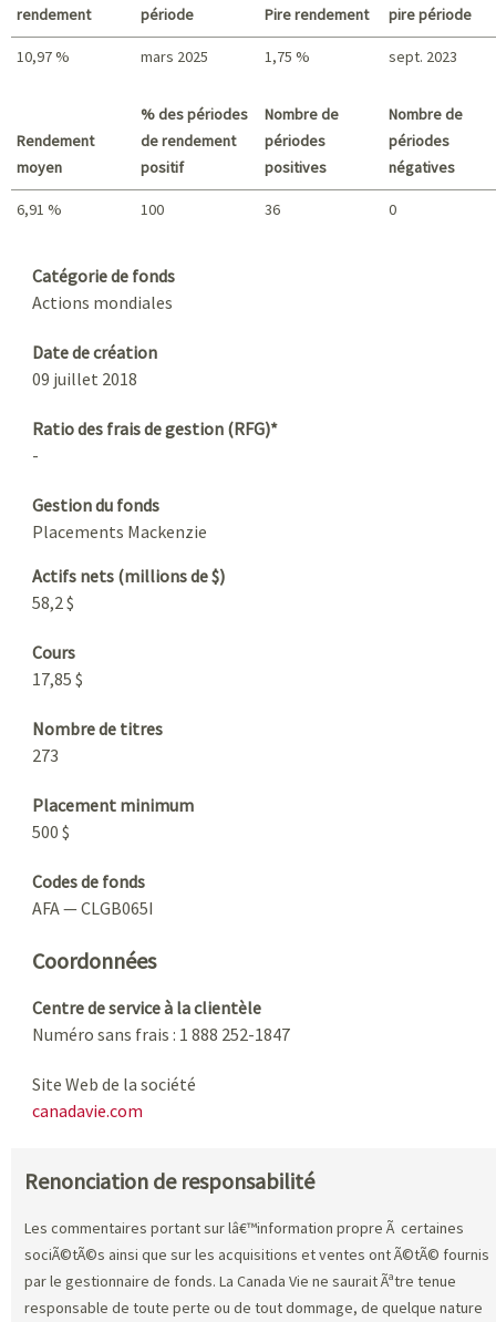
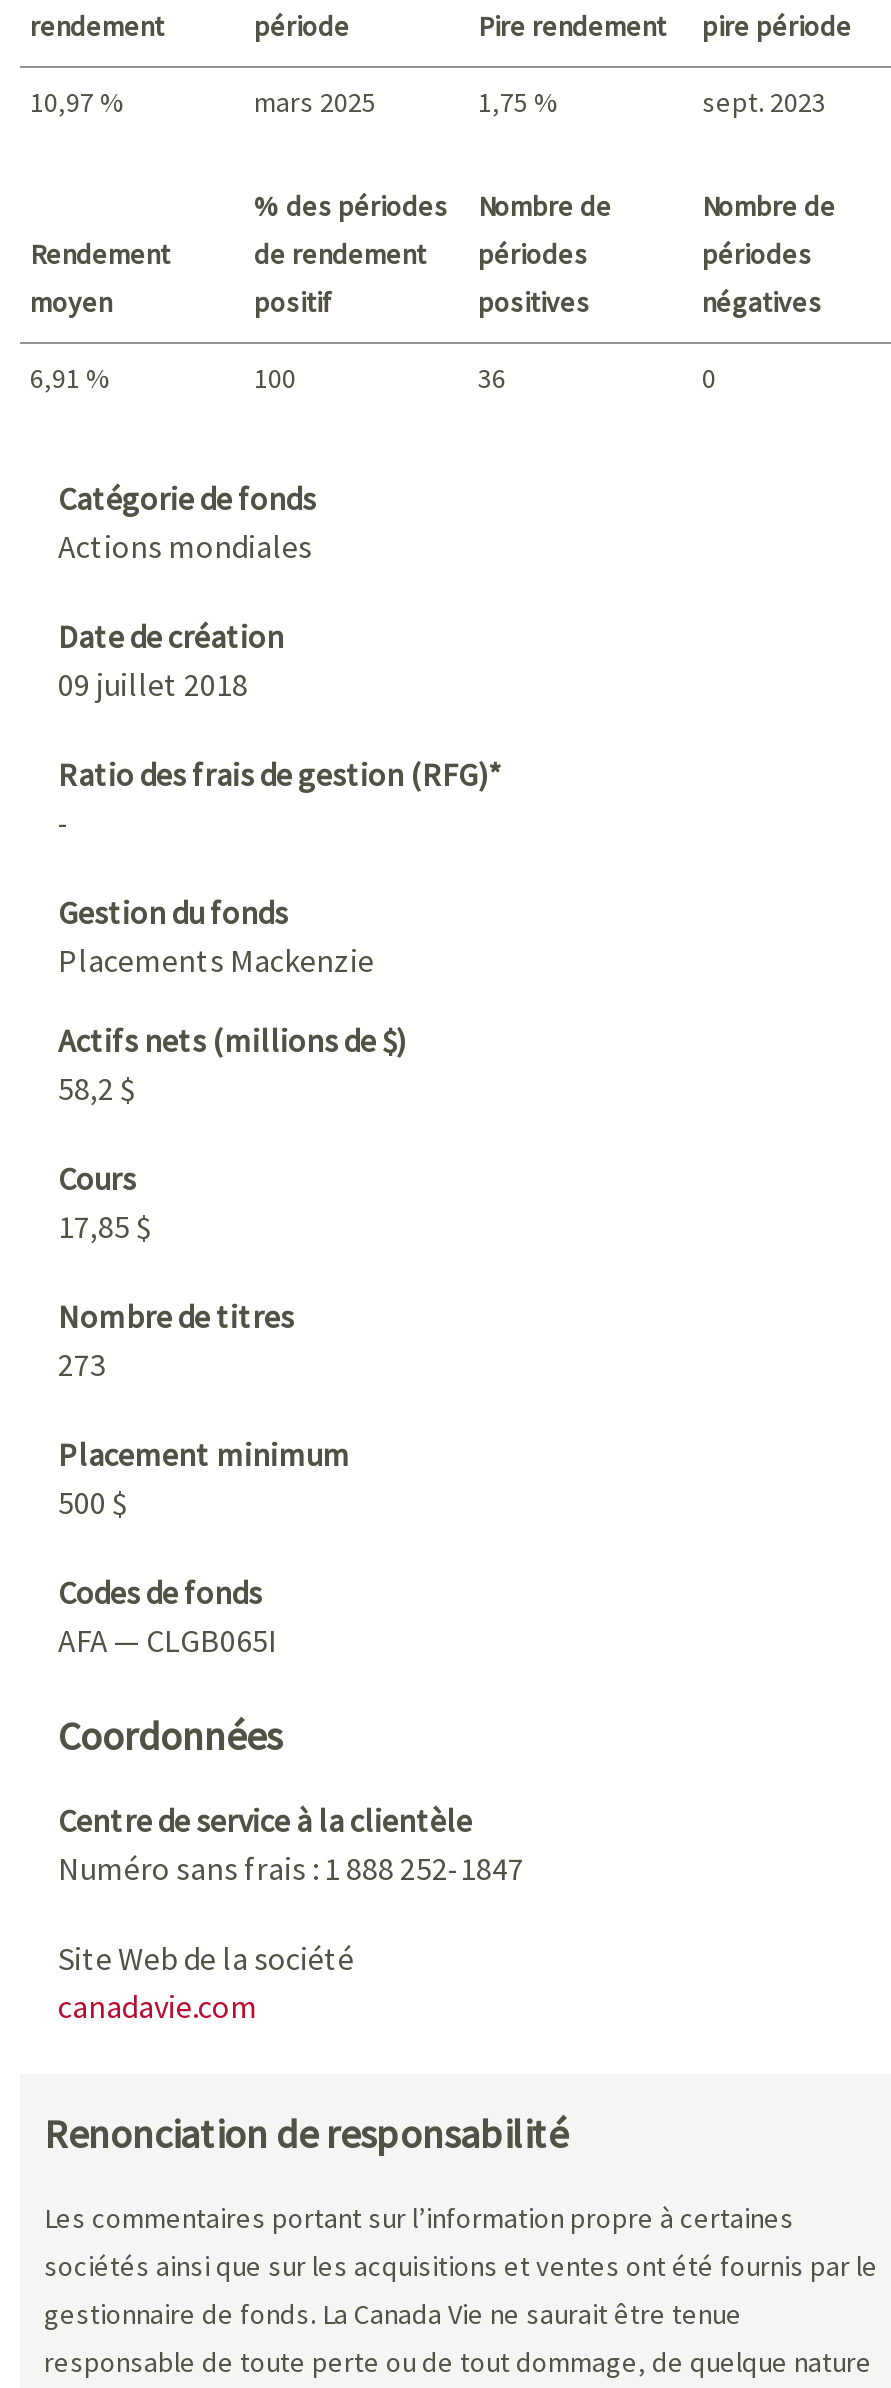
- Les commentaires portant sur lâ€™information propre Ã certaines
- sociÃ©tÃ©s ainsi que sur les acquisitions et ventes ont Ã©tÃ© fournis
- par le gestionnaire de fonds. La Canada Vie ne saurait Ãªtre tenue
+ Les commentaires portant sur l’information propre à certaines
+ sociétés ainsi que sur les acquisitions et ventes ont été fournis par le
+ gestionnaire de fonds. La Canada Vie ne saurait être tenue
